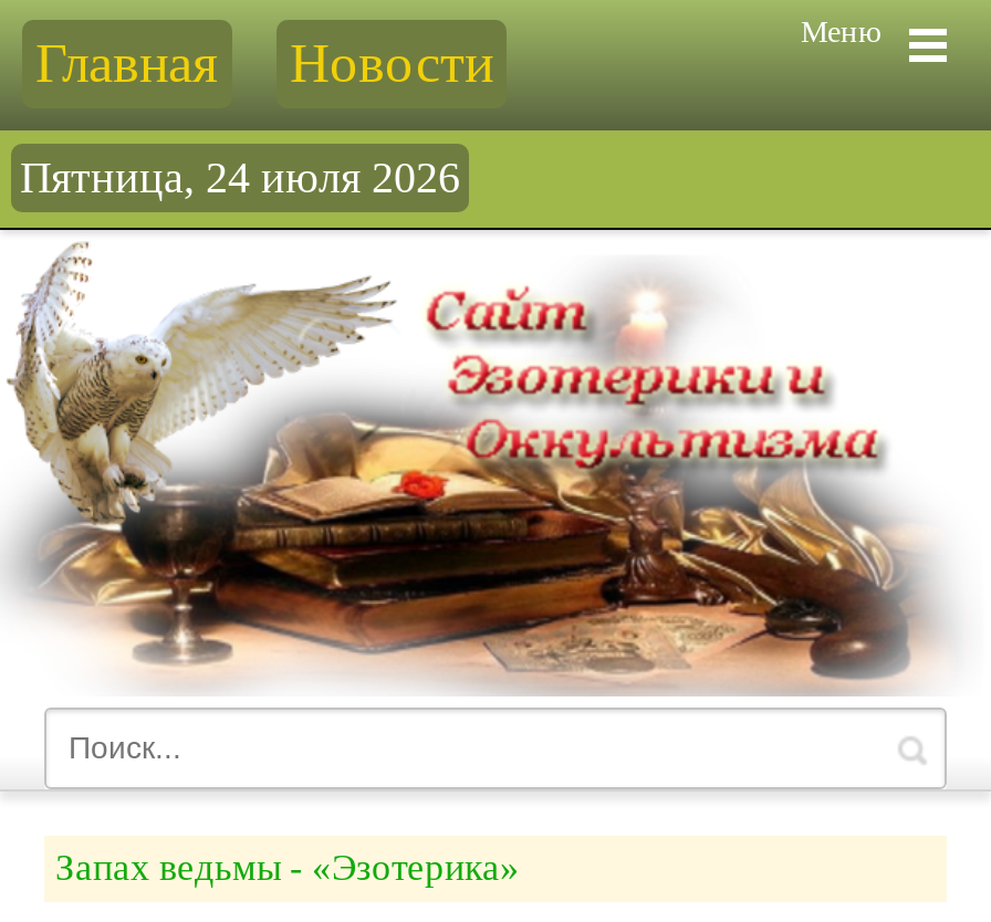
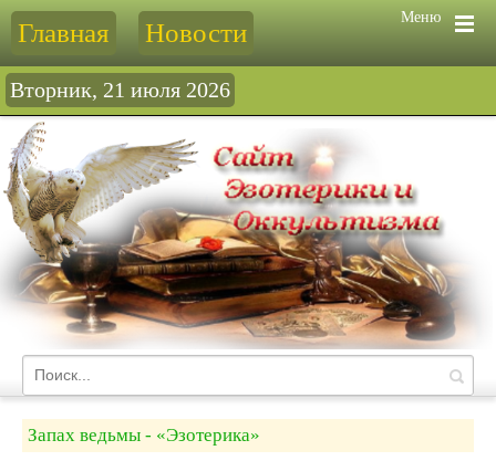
- Пятница, 24 июля 2026
+ Вторник, 21 июля 2026
